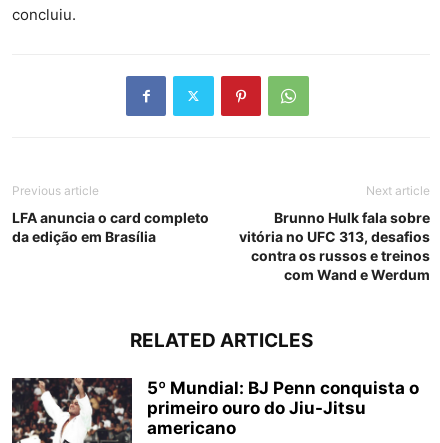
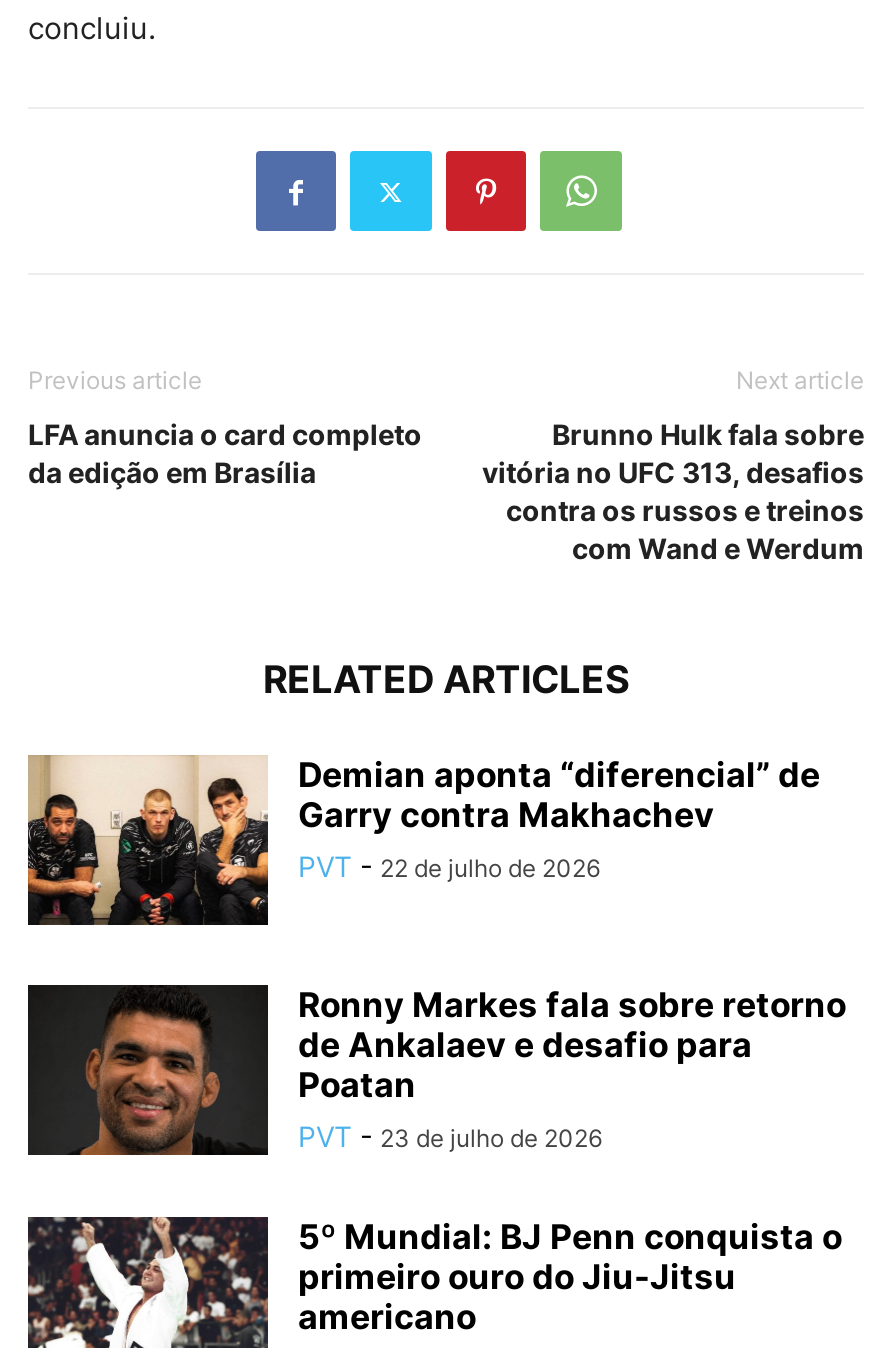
+ [image]
+ Demian aponta “diferencial” de
+ Garry contra Makhachev
+ PVT - 22 de julho de 2026

+ [image]
+ Ronny Markes fala sobre retorno
+ de Ankalaev e desafio para
+ Poatan
+ PVT - 23 de julho de 2026
